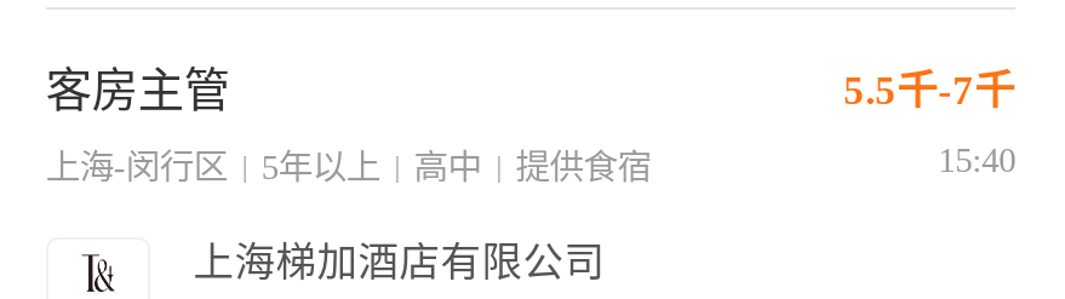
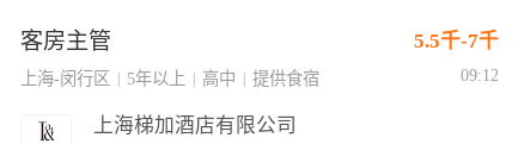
- 15:40
+ 09:12
